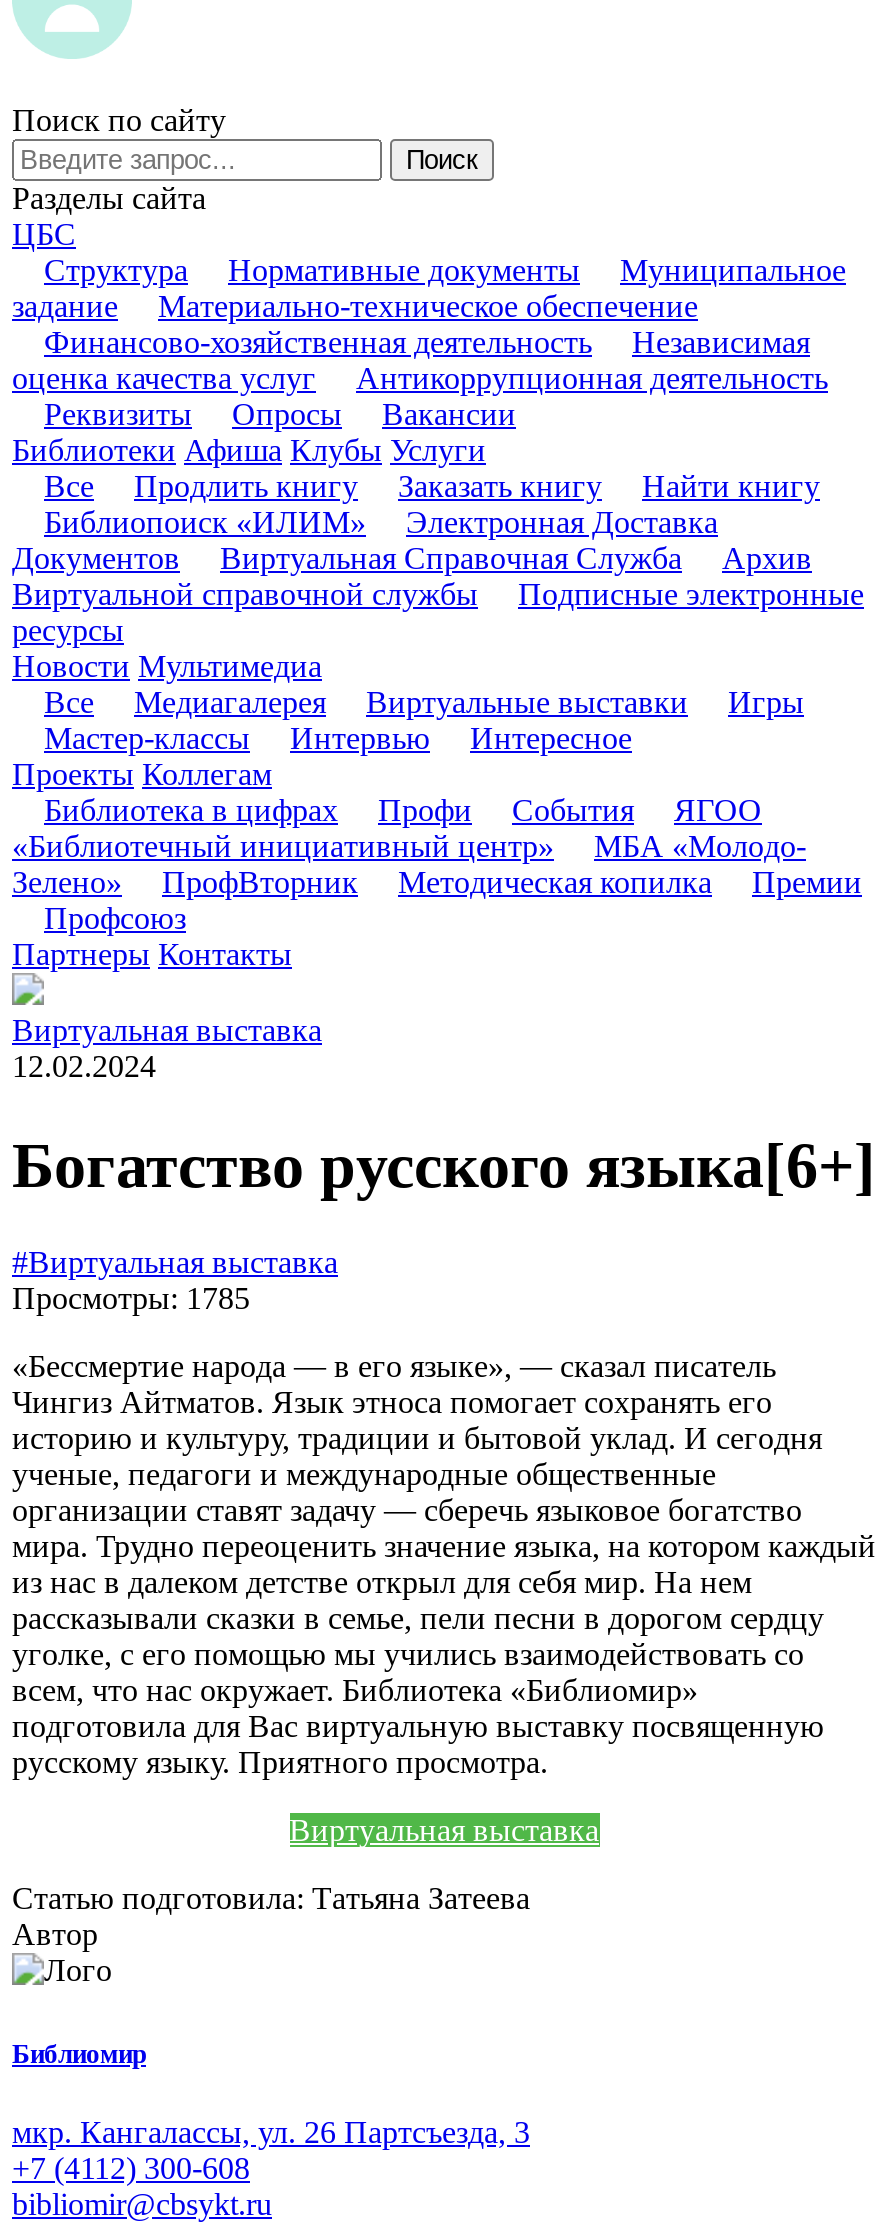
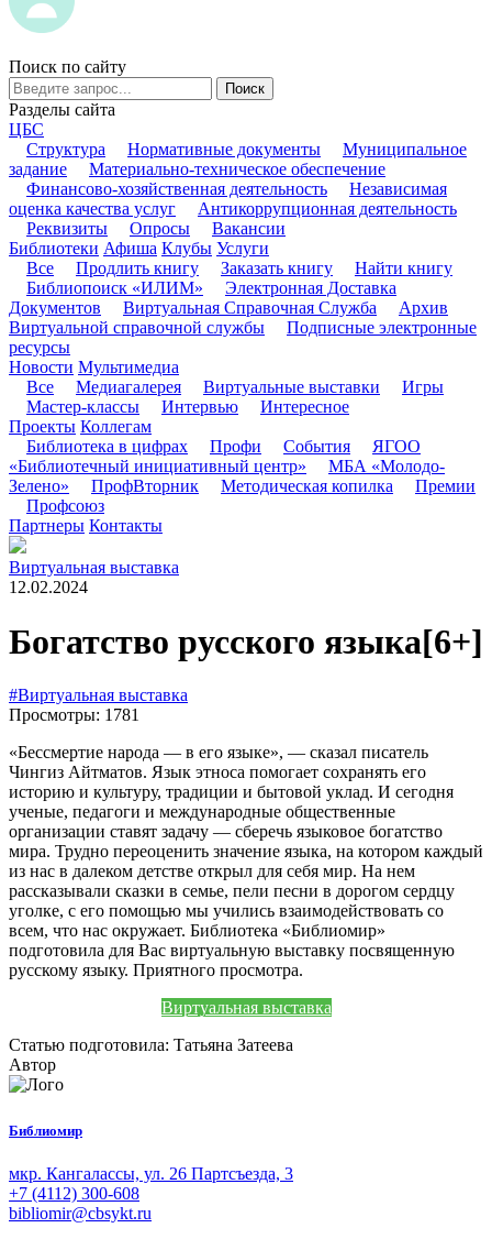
- Просмотры: 1785
+ Просмотры: 1781
